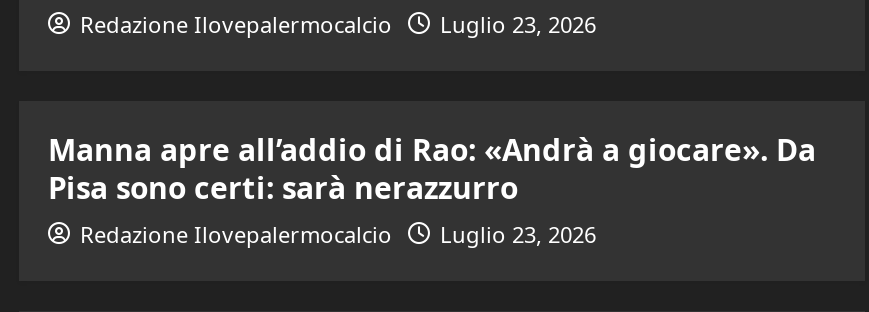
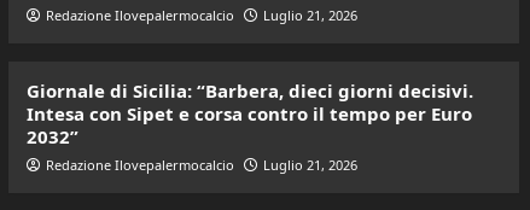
- Redazione Ilovepalermocalcio Luglio 23, 2026
+ Redazione Ilovepalermocalcio Luglio 21, 2026

- Manna apre all’addio di Rao: «Andrà a giocare». Da
- Pisa sono certi: sarà nerazzurro
+ Giornale di Sicilia: “Barbera, dieci giorni decisivi.
+ Intesa con Sipet e corsa contro il tempo per Euro
+ 2032”

- Redazione Ilovepalermocalcio Luglio 23, 2026
+ Redazione Ilovepalermocalcio Luglio 21, 2026
